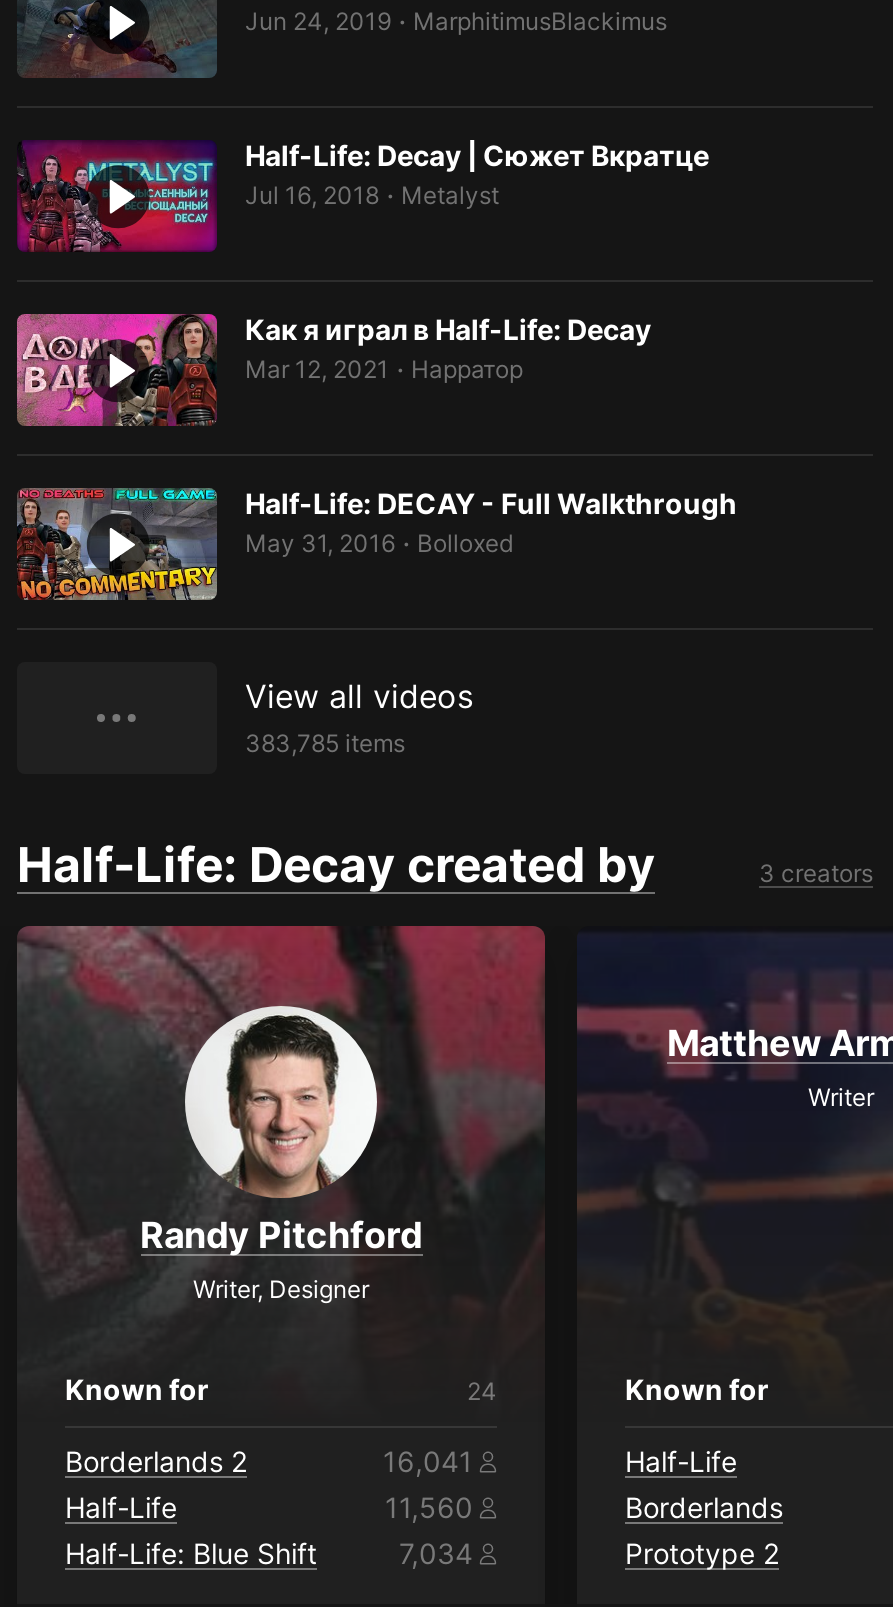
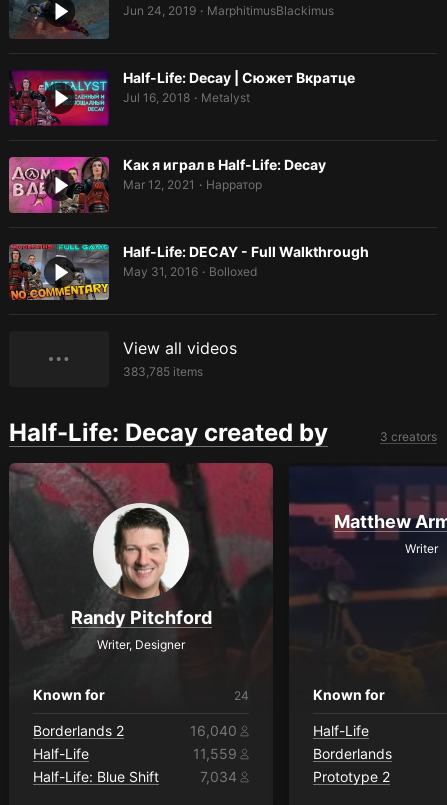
- 16,041
+ 16,040

- 11,560
+ 11,559
